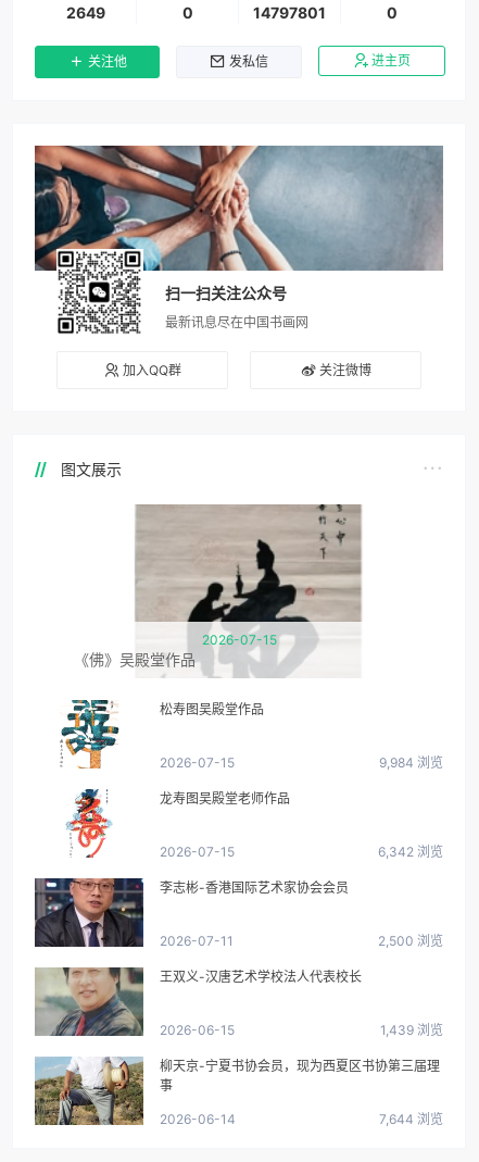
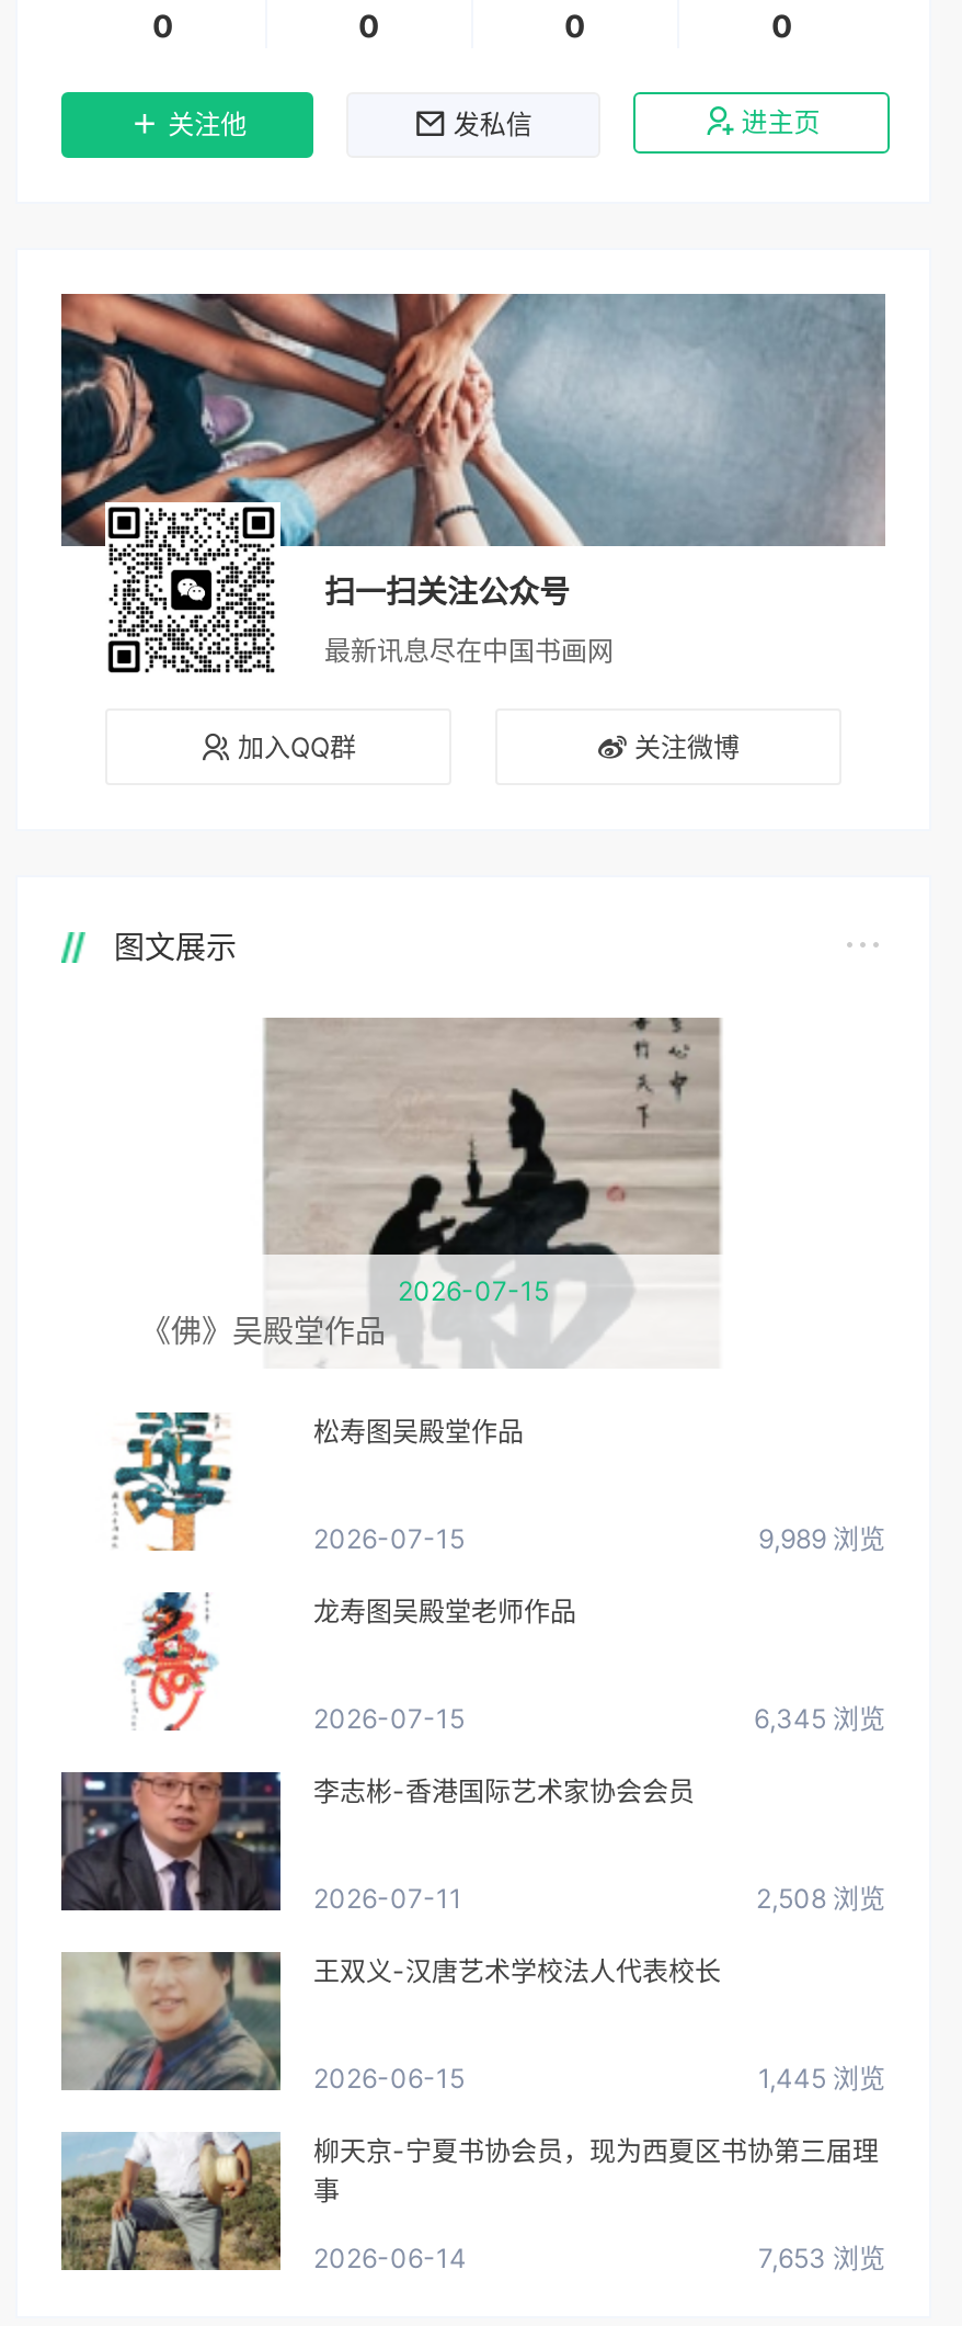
- 2649
+ 0

- 14797801
+ 0

- 9,984 浏览
+ 9,989 浏览

- 6,342 浏览
+ 6,345 浏览

- 2,500 浏览
+ 2,508 浏览

- 1,439 浏览
+ 1,445 浏览

- 7,644 浏览
+ 7,653 浏览
